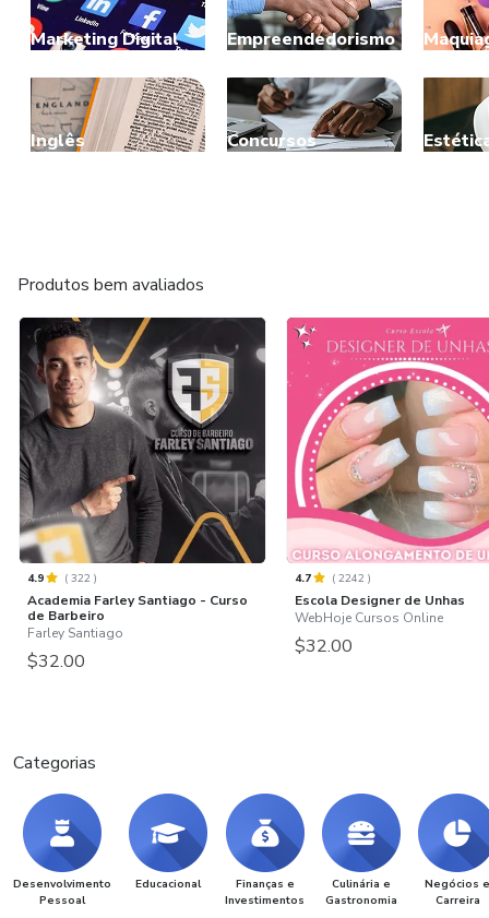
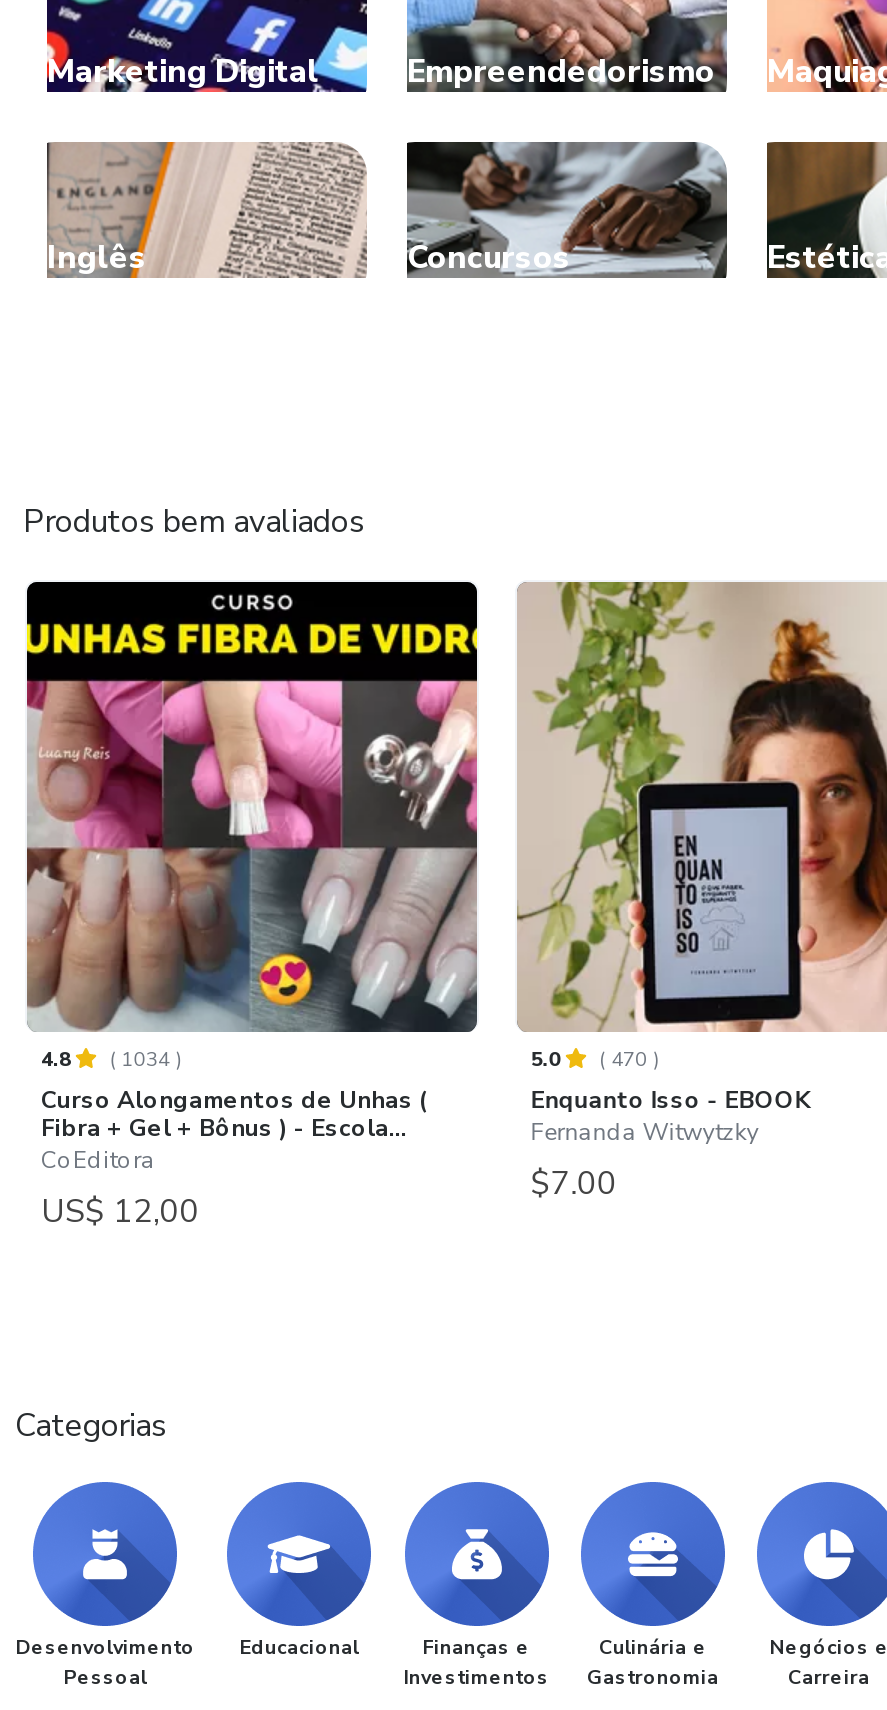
- [image]
- 4.9
- (322)
- Academia Farley Santiago - Curso
- de Barbeiro
- Farley Santiago
- $32.00
+ [image]
+ 4.8
+ (1034)
+ Curso Alongamentos de Unhas (
+ Fibra + Gel + Bônus ) - Escola...
+ CoEditora
+ US$ 12,00

- [image]
- 4.7
- (2242)
- Escola Designer de Unhas
- WebHoje Cursos Online
- $32.00
+ [image]
+ 5.0
+ (470)
+ Enquanto Isso - EBOOK
+ Fernanda Witwytzky
+ $7.00
